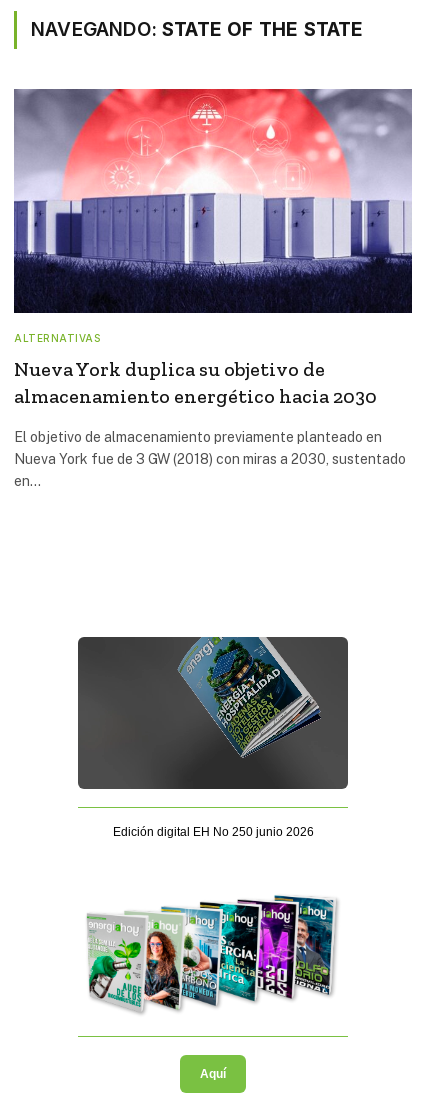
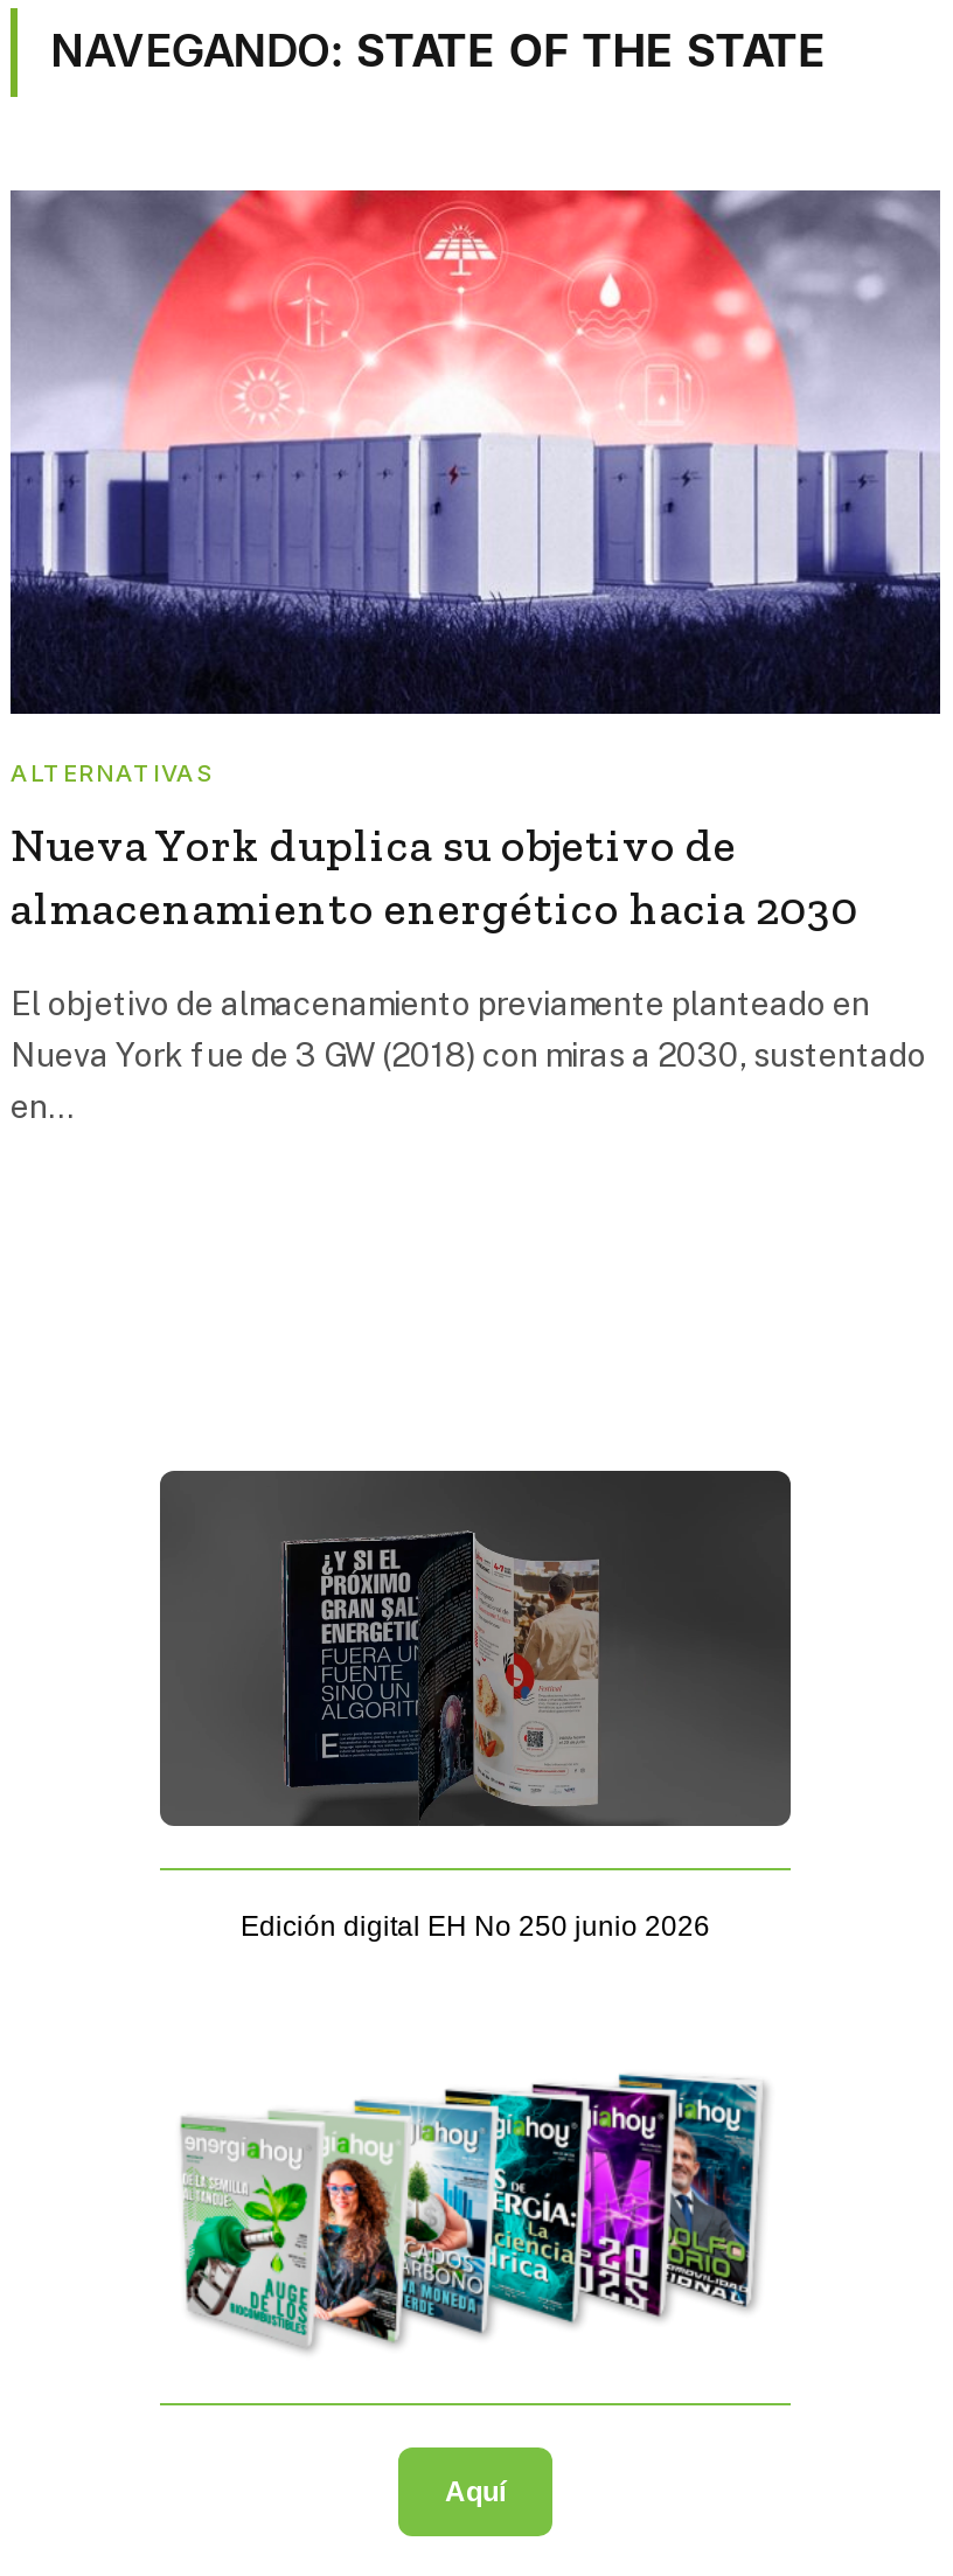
- [image]
+ [image]
